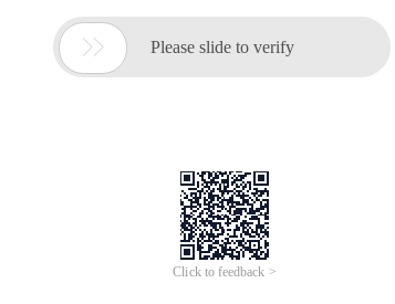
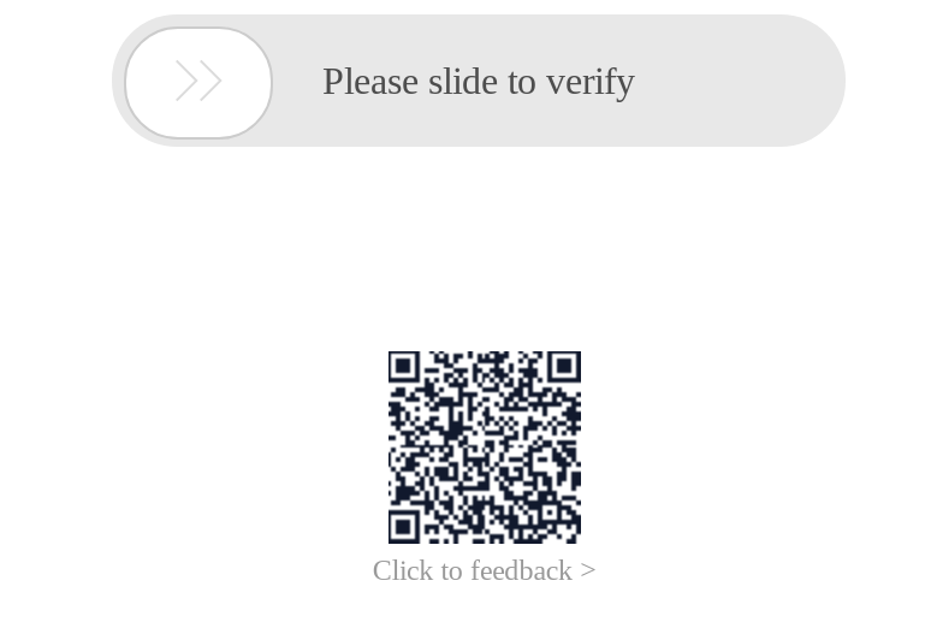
- [image]
+ [image]
